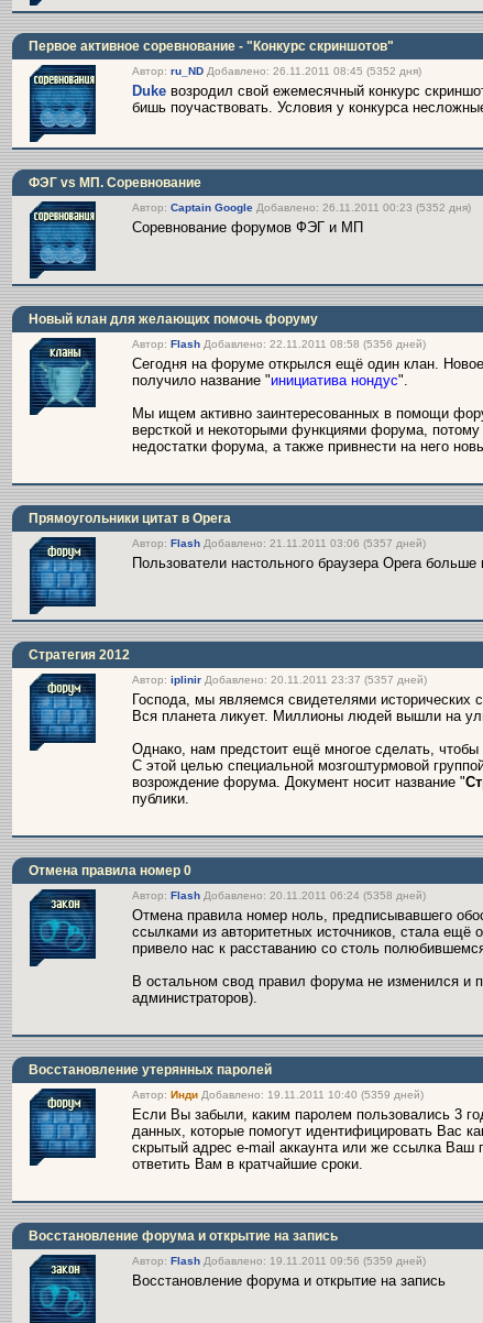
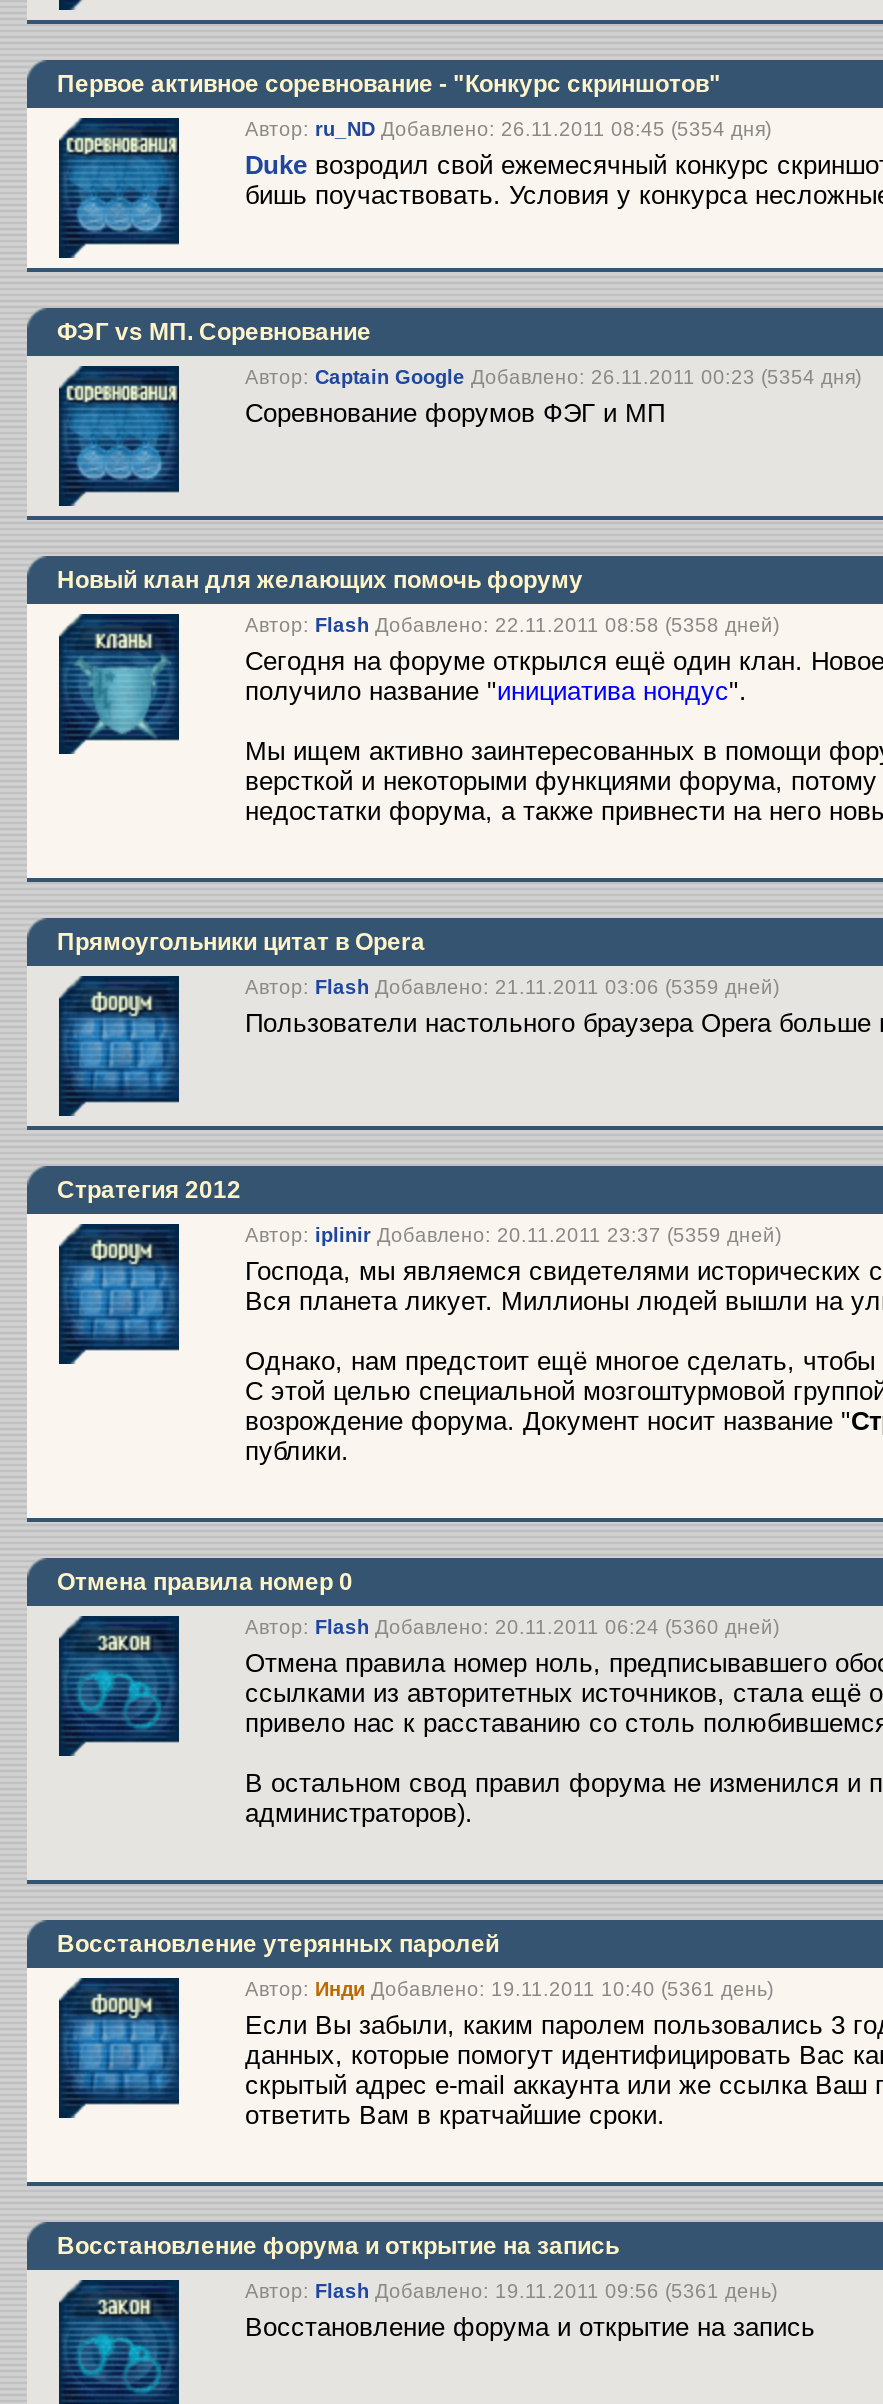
- Автор: ru_ND Добавлено: 26.11.2011 08:45 (5352 дня)
+ Автор: ru_ND Добавлено: 26.11.2011 08:45 (5354 дня)

- Автор: Captain Google Добавлено: 26.11.2011 00:23 (5352 дня)
+ Автор: Captain Google Добавлено: 26.11.2011 00:23 (5354 дня)

- Автор: Flash Добавлено: 22.11.2011 08:58 (5356 дней)
+ Автор: Flash Добавлено: 22.11.2011 08:58 (5358 дней)

- Автор: Flash Добавлено: 21.11.2011 03:06 (5357 дней)
+ Автор: Flash Добавлено: 21.11.2011 03:06 (5359 дней)

- Автор: iplinir Добавлено: 20.11.2011 23:37 (5357 дней)
+ Автор: iplinir Добавлено: 20.11.2011 23:37 (5359 дней)

- Автор: Flash Добавлено: 20.11.2011 06:24 (5358 дней)
+ Автор: Flash Добавлено: 20.11.2011 06:24 (5360 дней)

- Автор: Инди Добавлено: 19.11.2011 10:40 (5359 дней)
+ Автор: Инди Добавлено: 19.11.2011 10:40 (5361 день)

- Автор: Flash Добавлено: 19.11.2011 09:56 (5359 дней)
+ Автор: Flash Добавлено: 19.11.2011 09:56 (5361 день)
